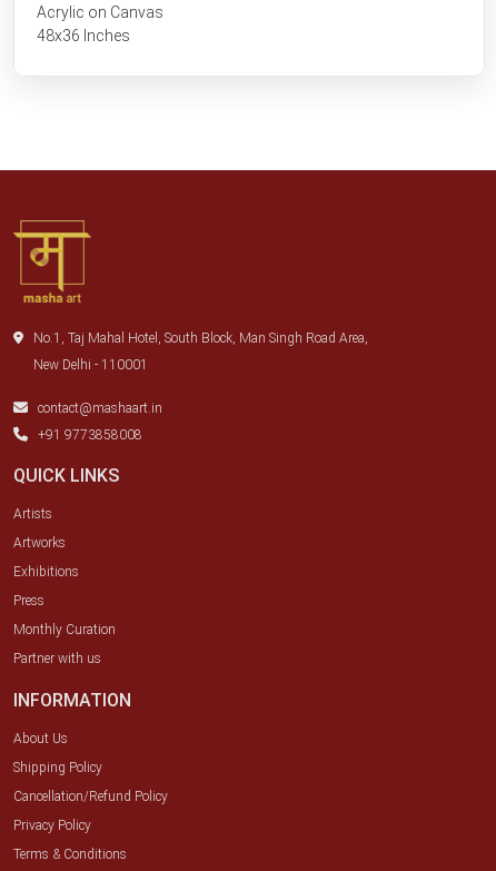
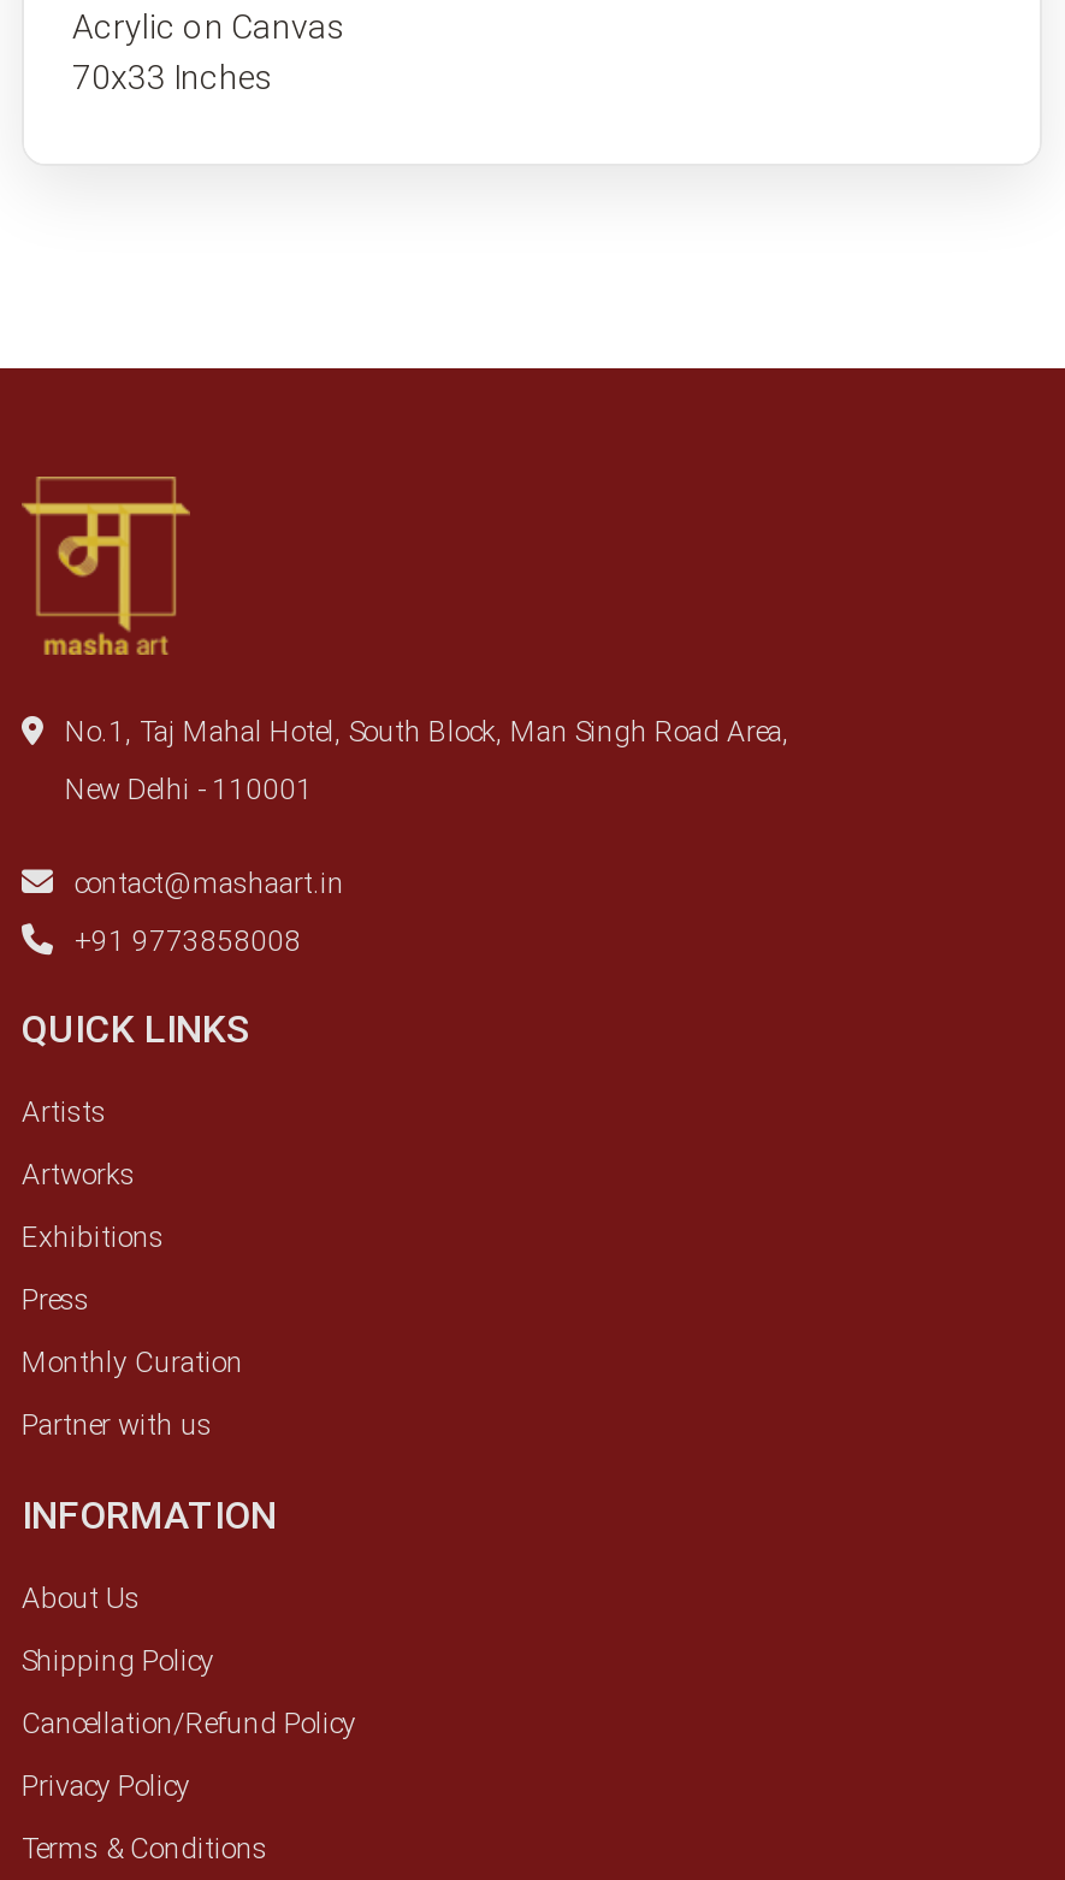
- 48x36 Inches
+ 70x33 Inches
